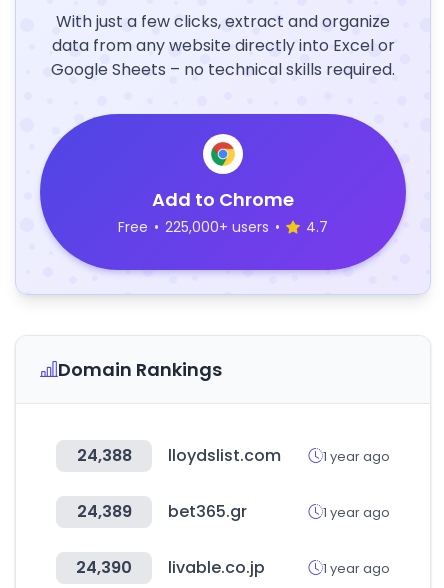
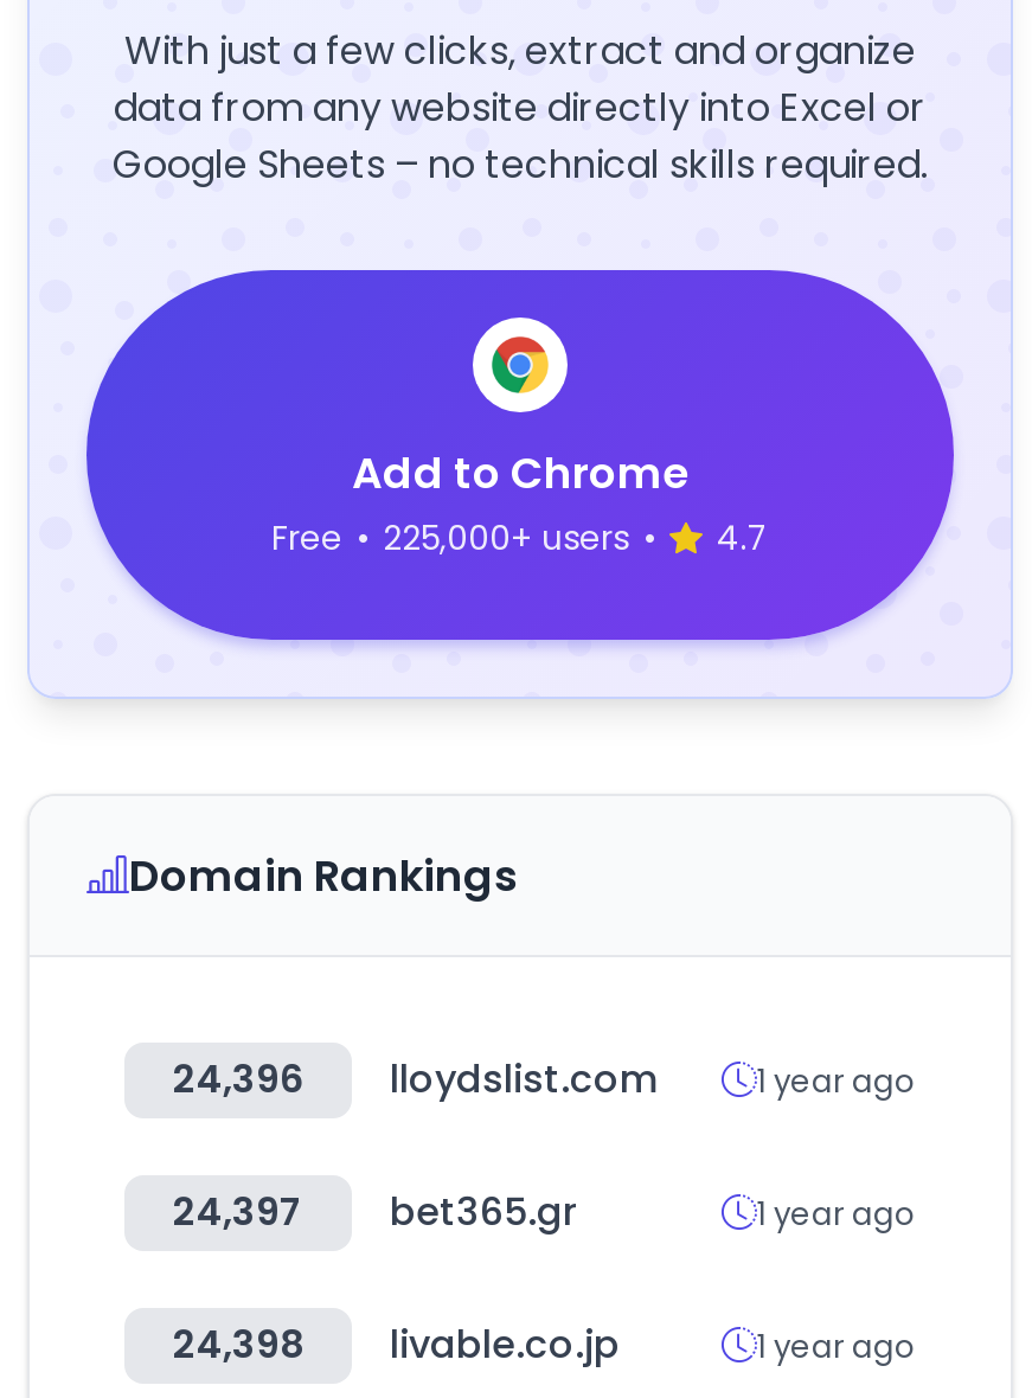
- 24,388 lloydslist.com
+ 24,396 lloydslist.com

- 24,389 bet365.gr
+ 24,397 bet365.gr

- 24,390 livable.co.jp
+ 24,398 livable.co.jp
